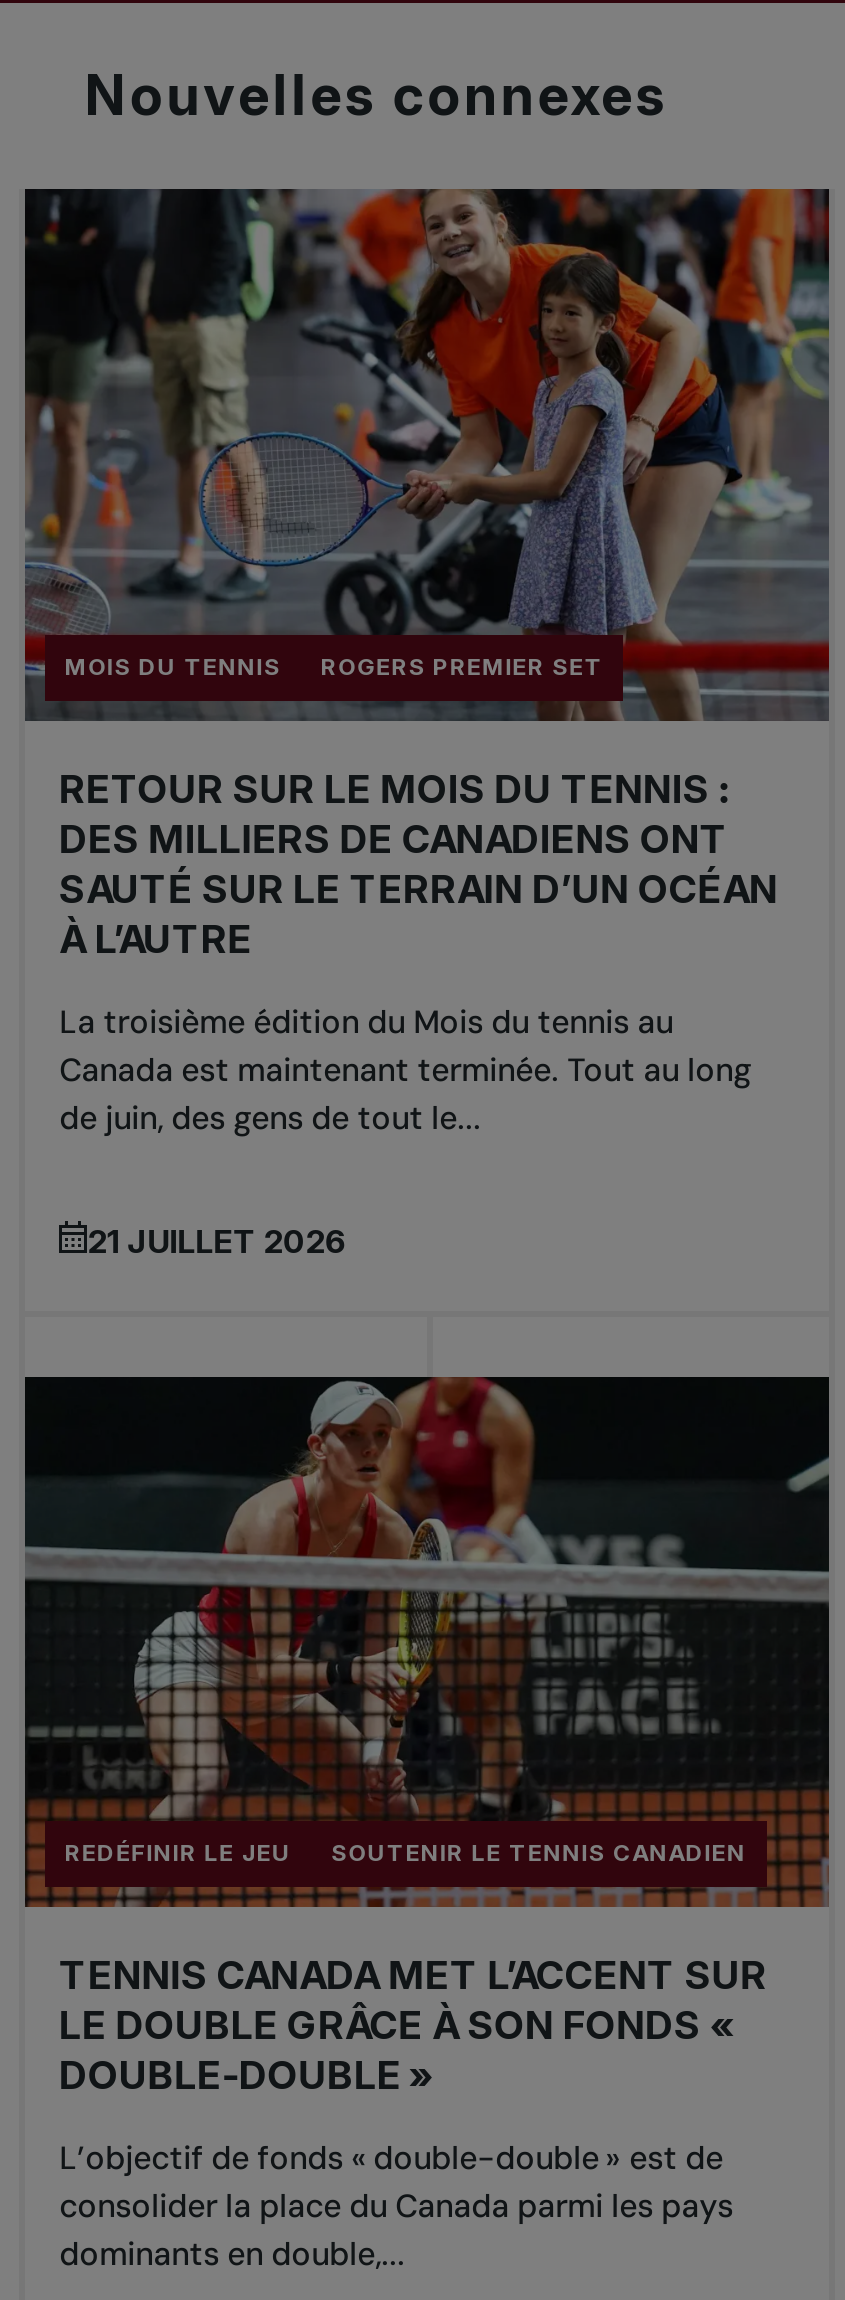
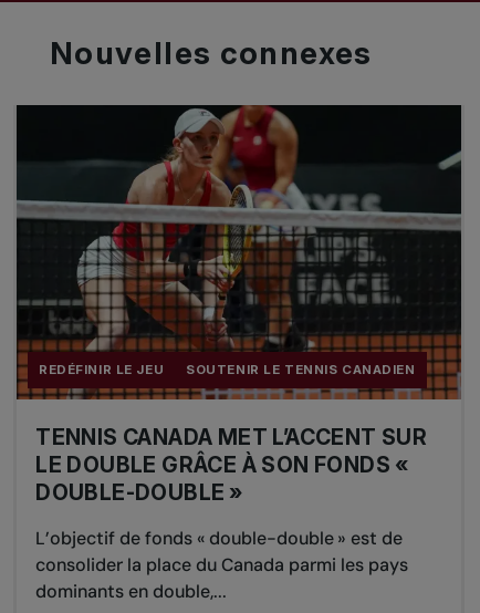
- [image]
- MOIS DU TENNIS
- ROGERS PREMIER SET
- RETOUR SUR LE MOIS DU TENNIS :
- DES MILLIERS DE CANADIENS ONT
- SAUTÉ SUR LE TERRAIN D’UN OCÉAN
- À L’AUTRE
- La troisième édition du Mois du tennis au
- Canada est maintenant terminée. Tout au long
- de juin, des gens de tout le...
- 21 JUILLET 2026
